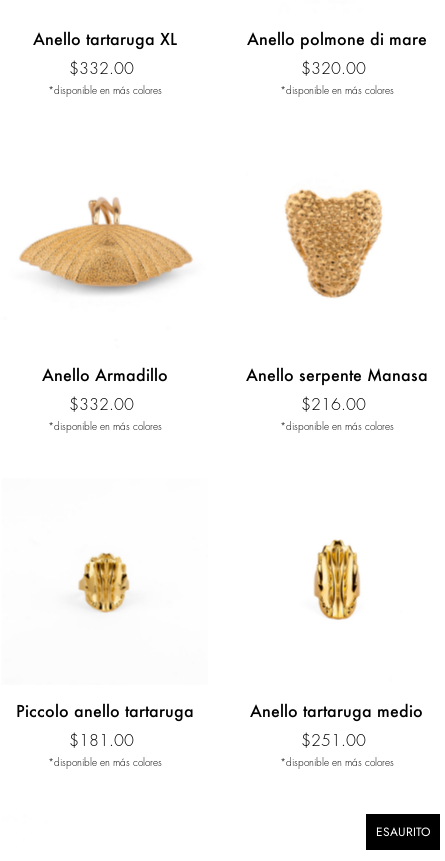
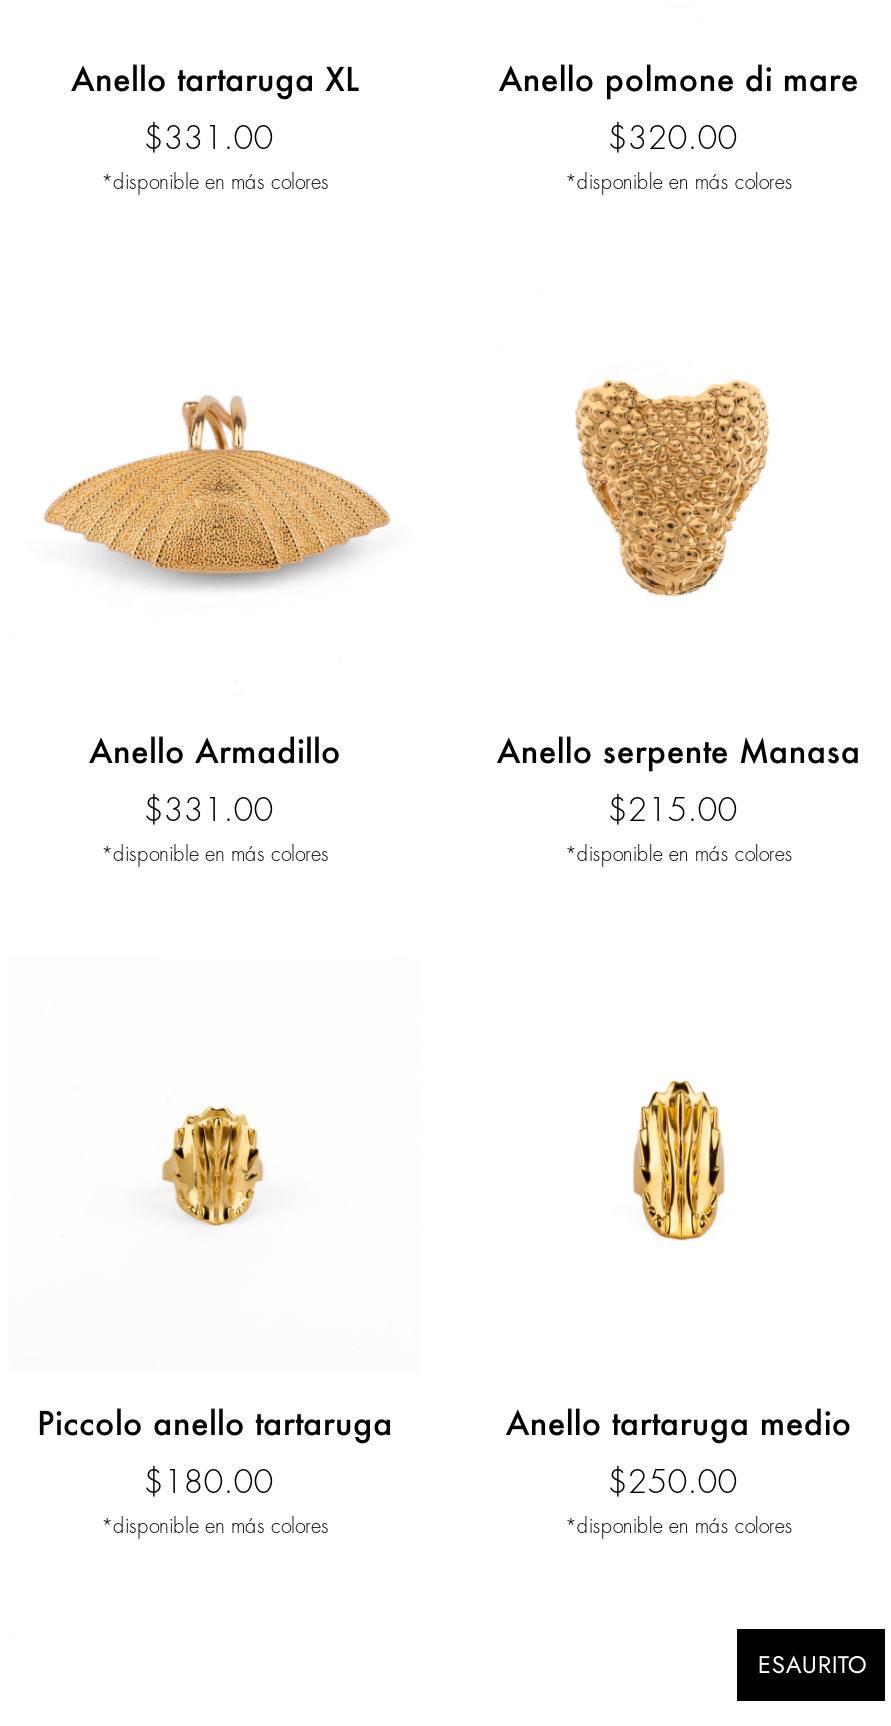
- $332.00
+ $331.00

- $332.00
+ $331.00

- $216.00
+ $215.00

- $181.00
+ $180.00

- $251.00
+ $250.00
